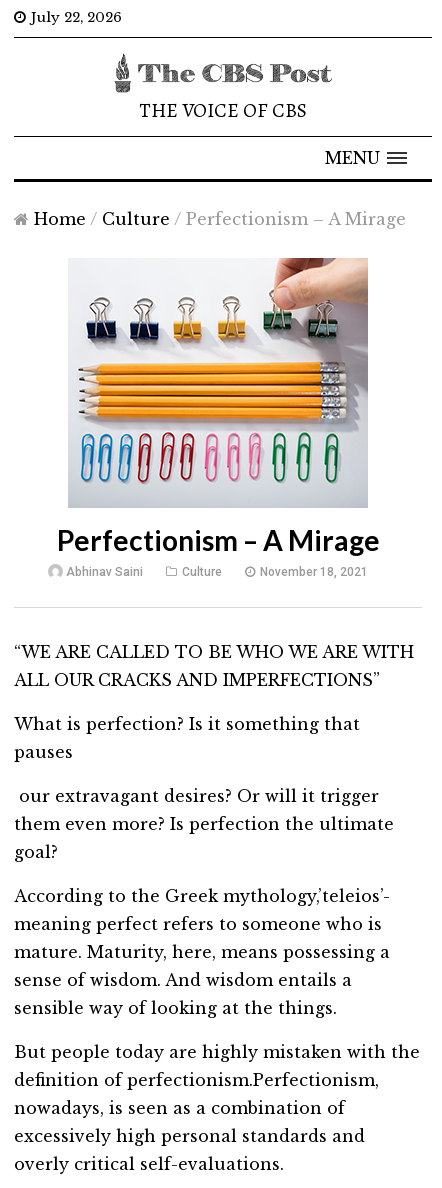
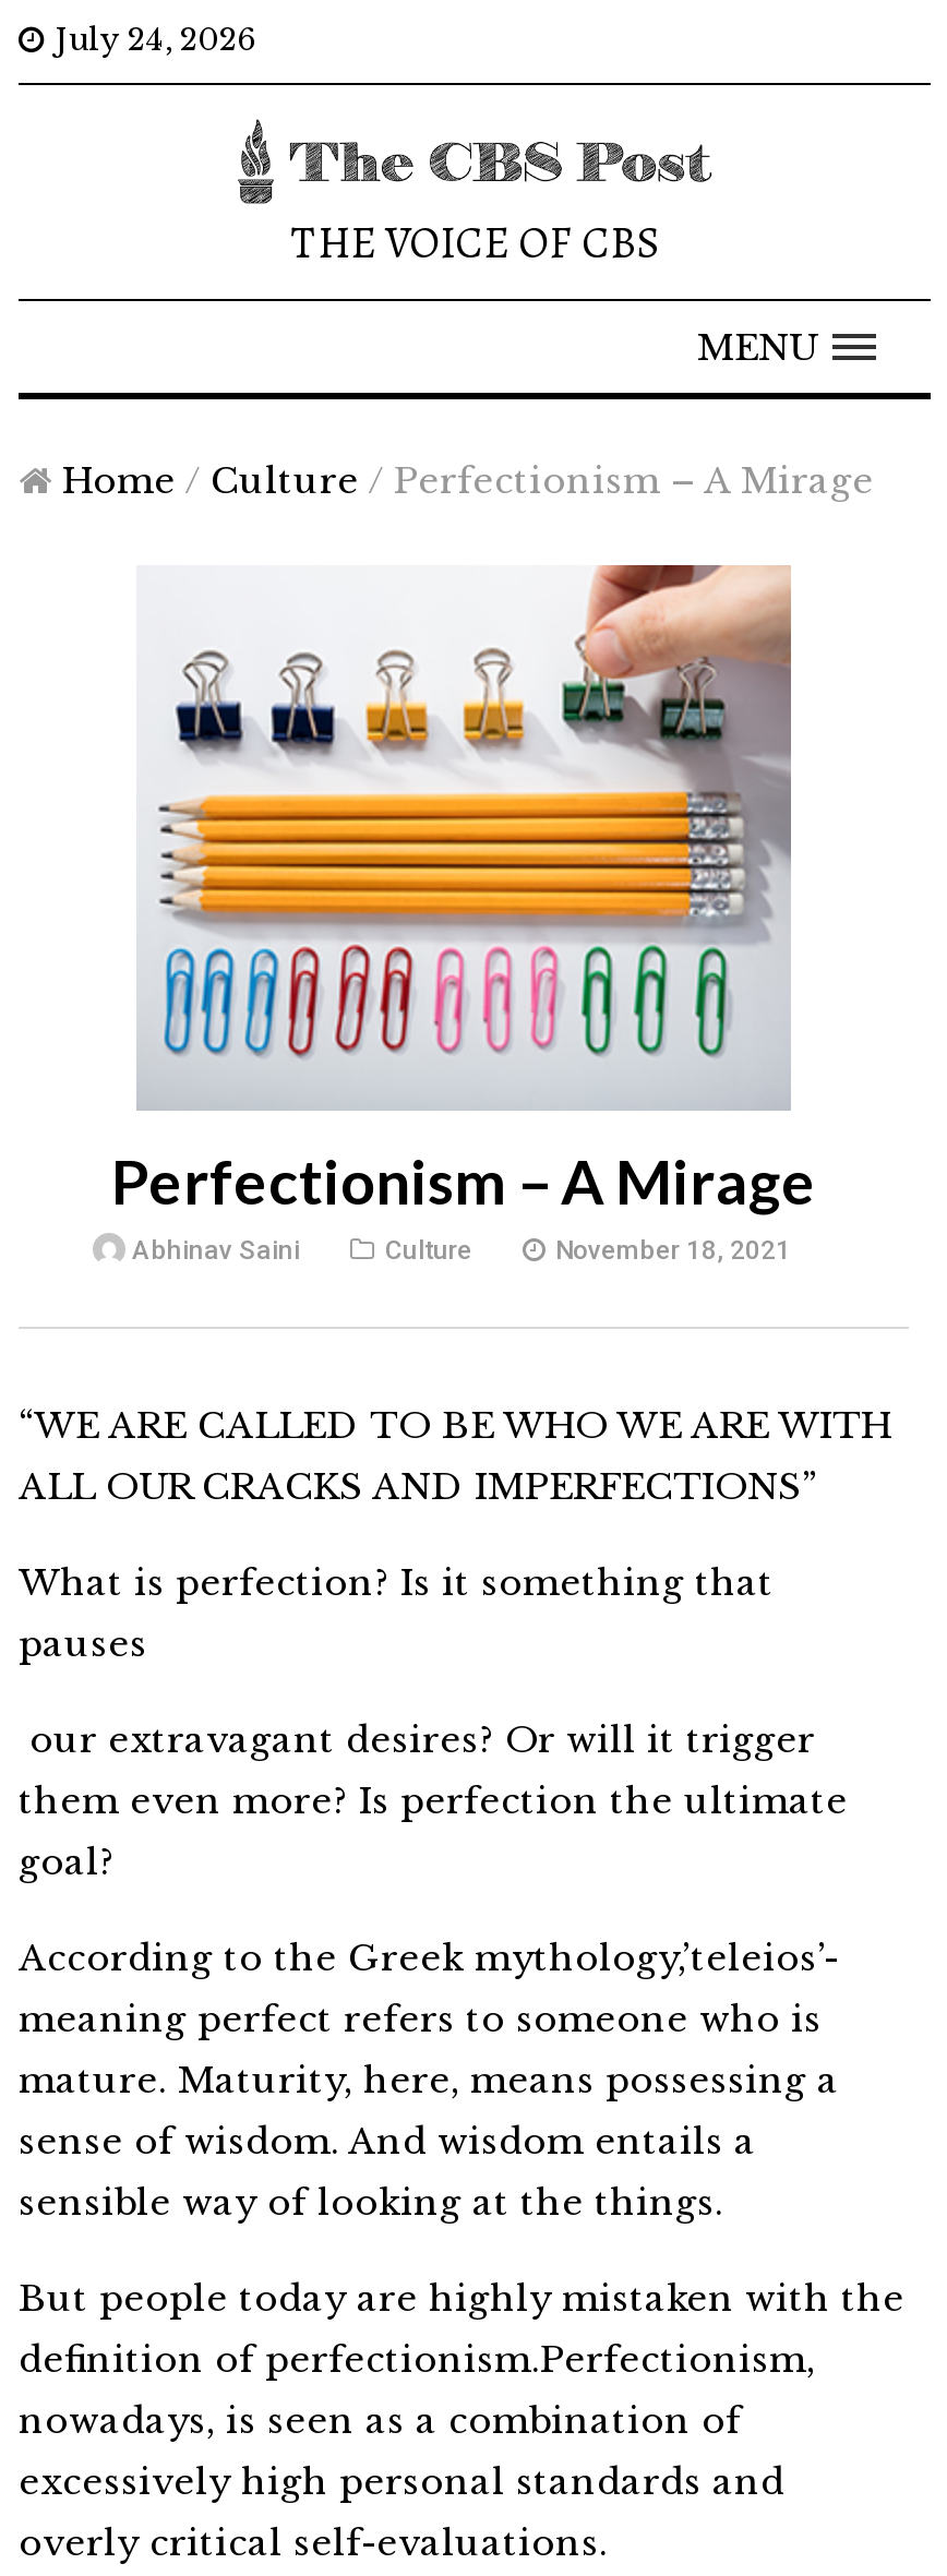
- July 22, 2026
+ July 24, 2026
